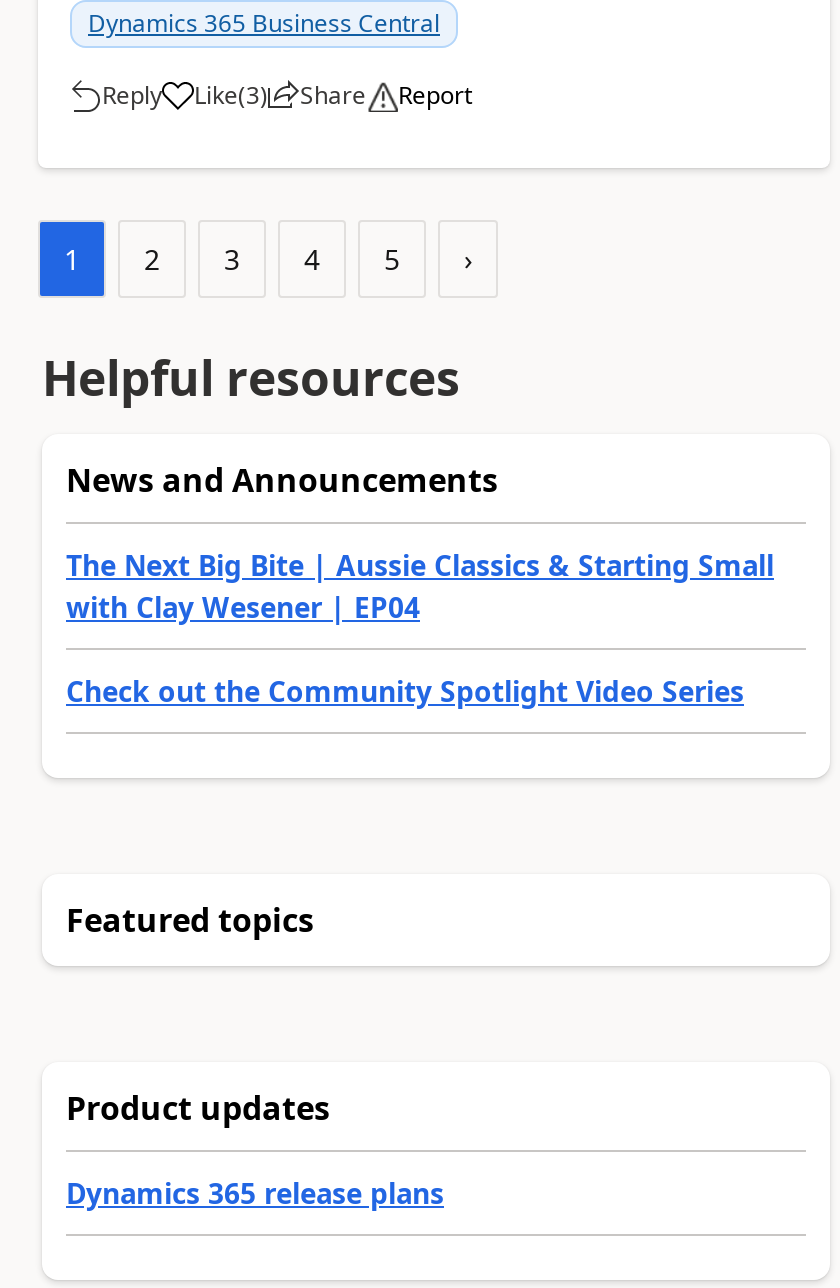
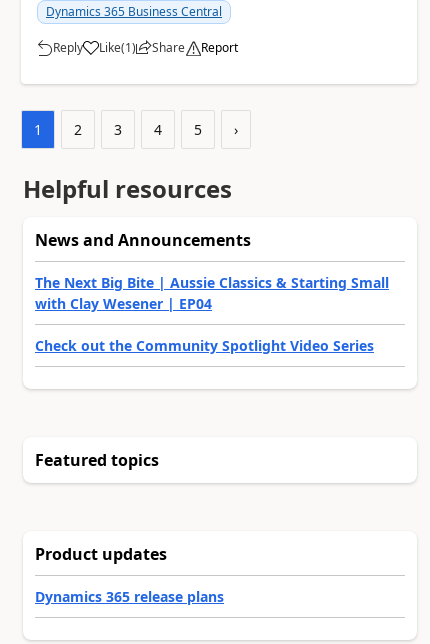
- (3)
+ (1)
